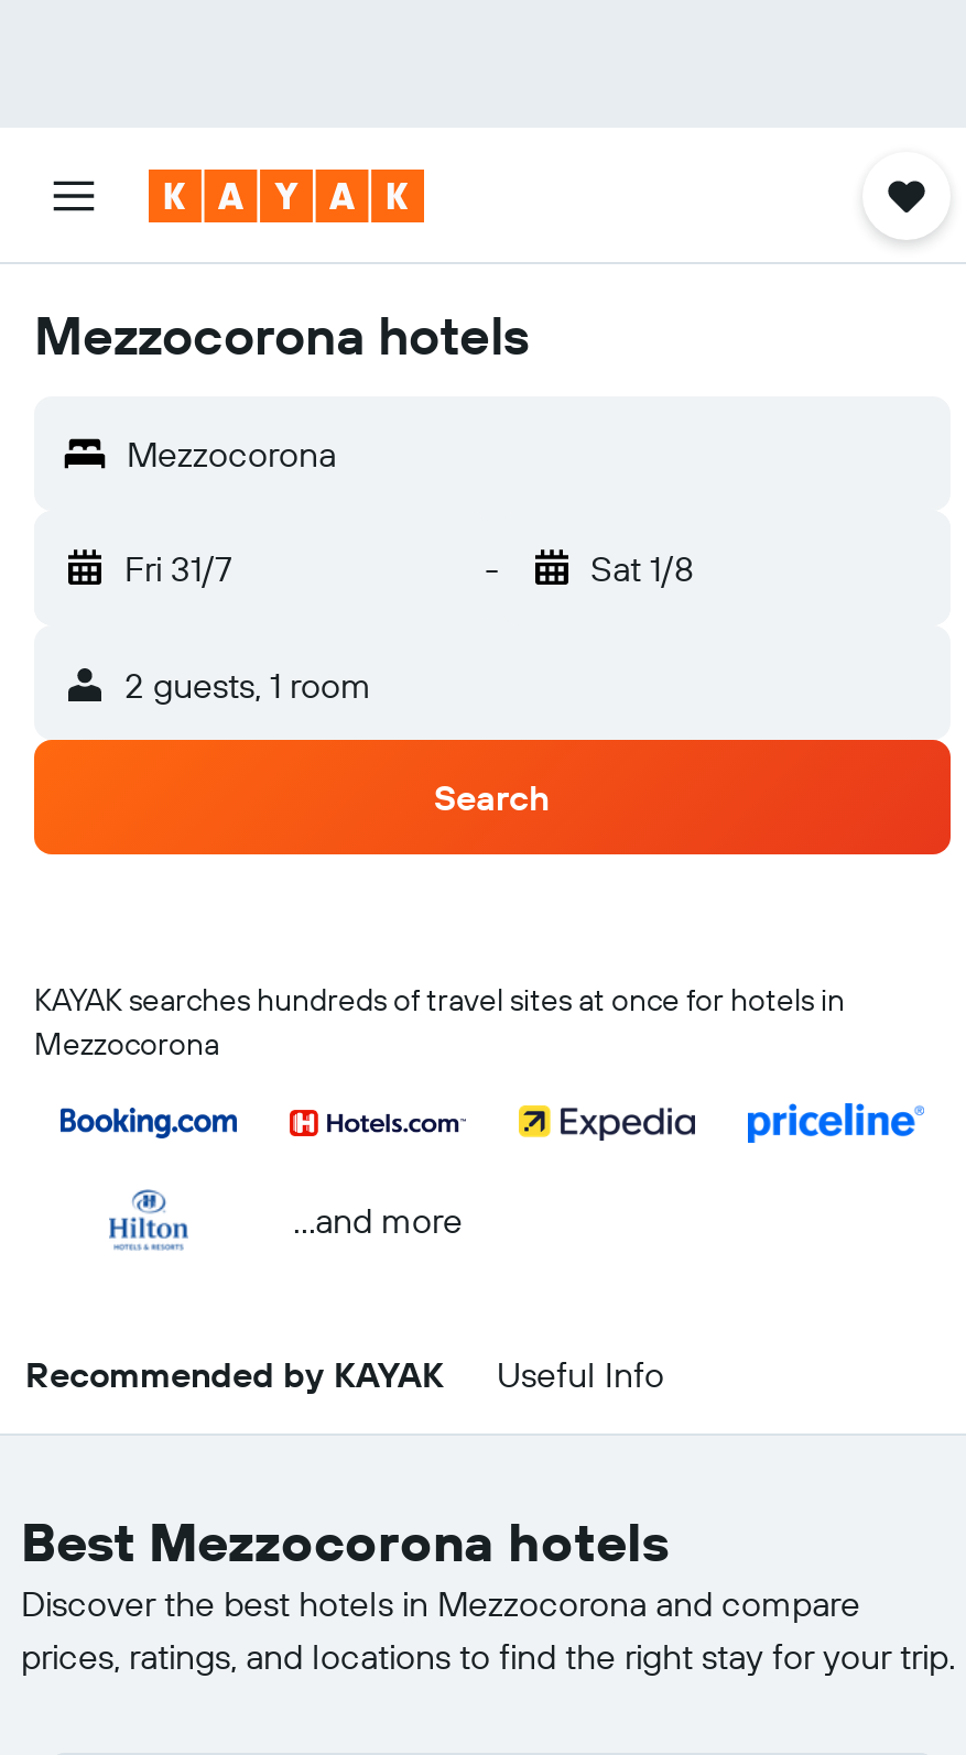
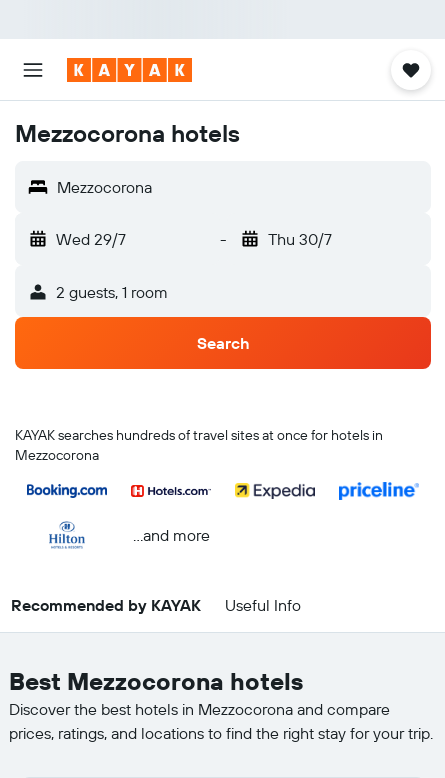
- Fri 31/7
+ Wed 29/7

- Sat 1/8
+ Thu 30/7
